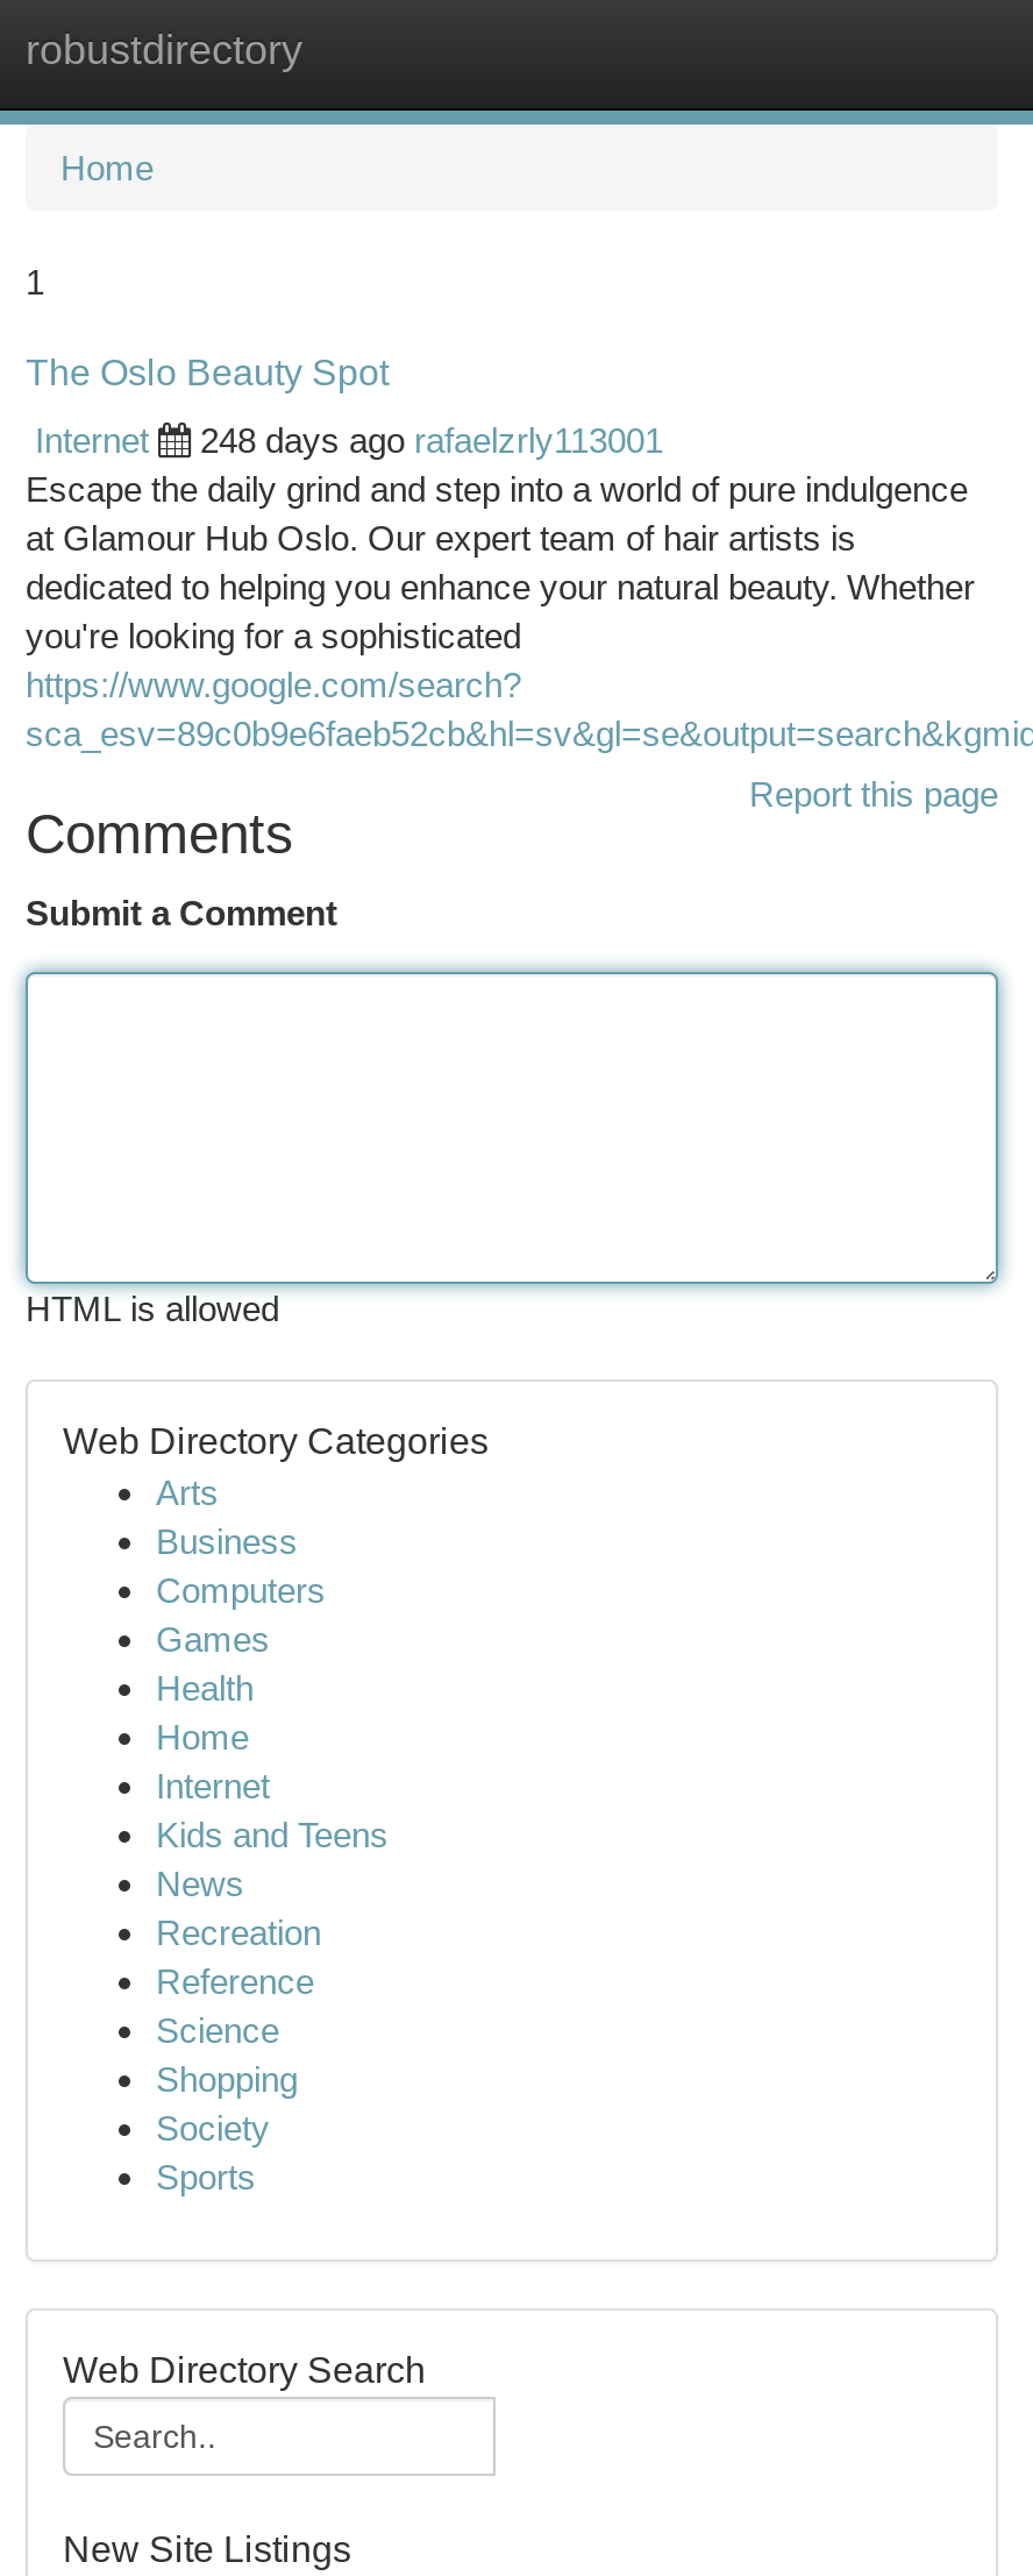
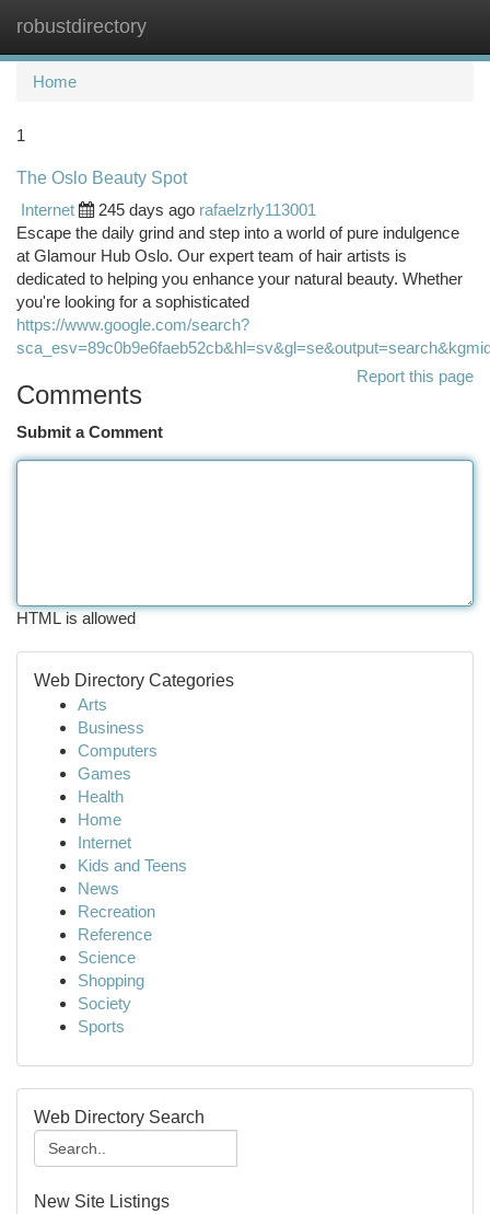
- 248 days ago rafaelzrly113001
+ 245 days ago rafaelzrly113001
